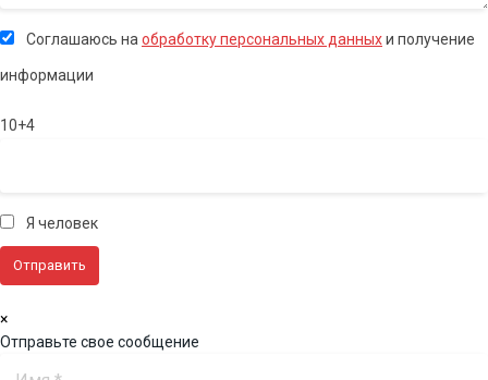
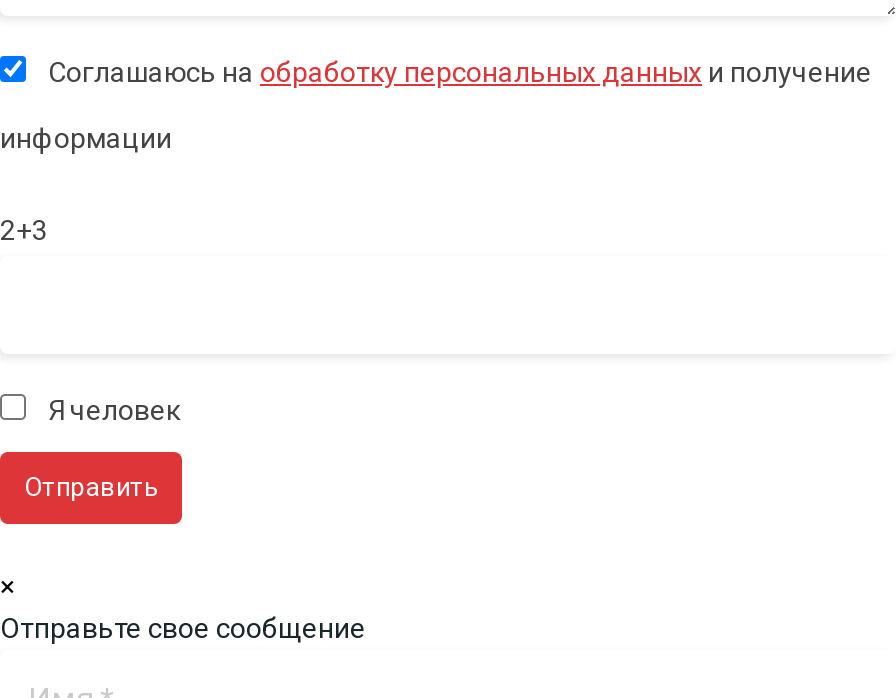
- 10+4
+ 2+3
